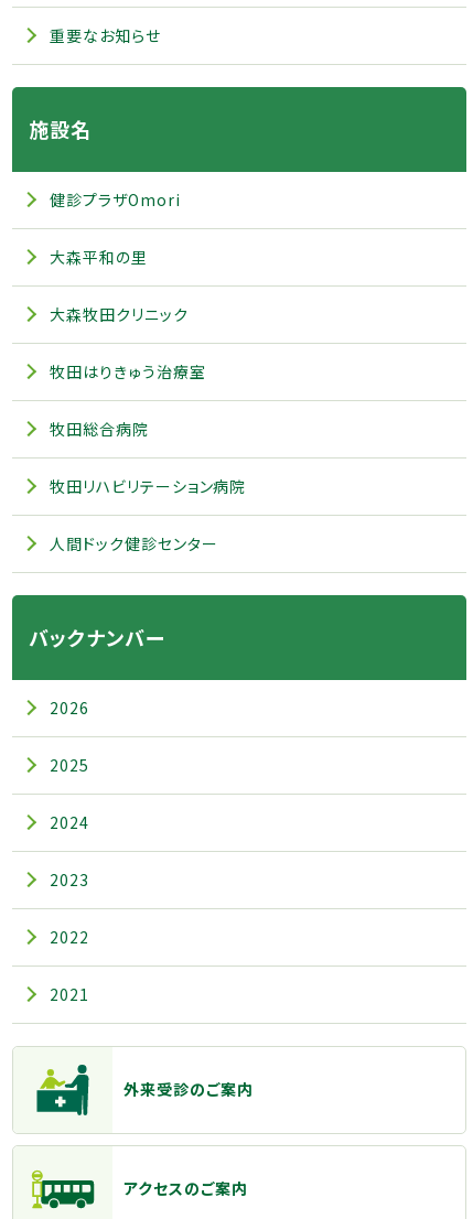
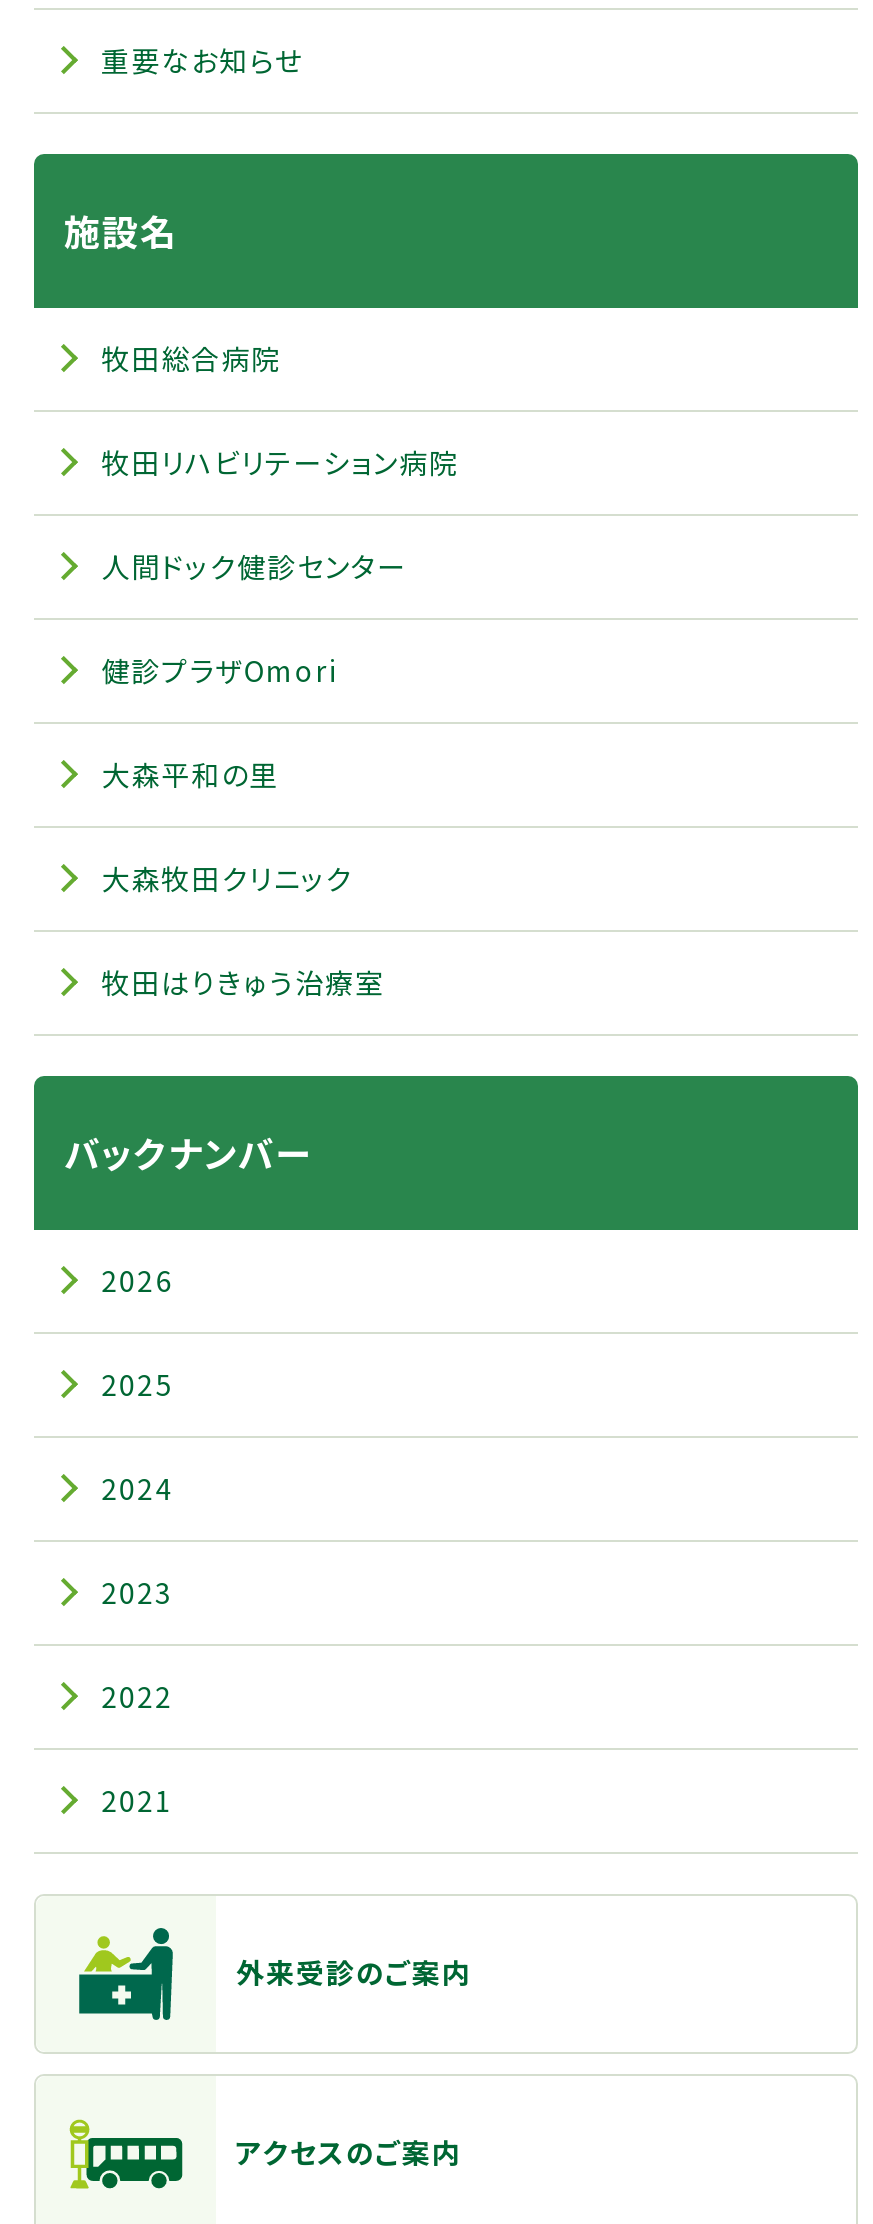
moved down: 健診プラザOmori | 大森平和の里 | 大森牧田クリニック | 牧田はりきゅう治療室

moved up: 牧田総合病院 | 牧田リハビリテーション病院 | 人間ドック健診センター
